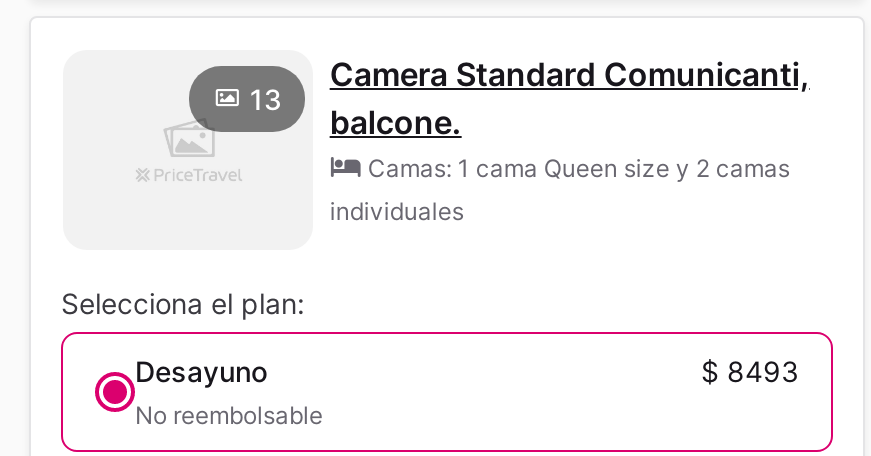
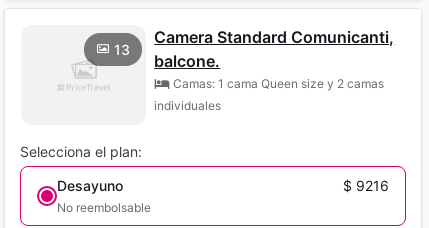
- $ 8493
+ $ 9216
